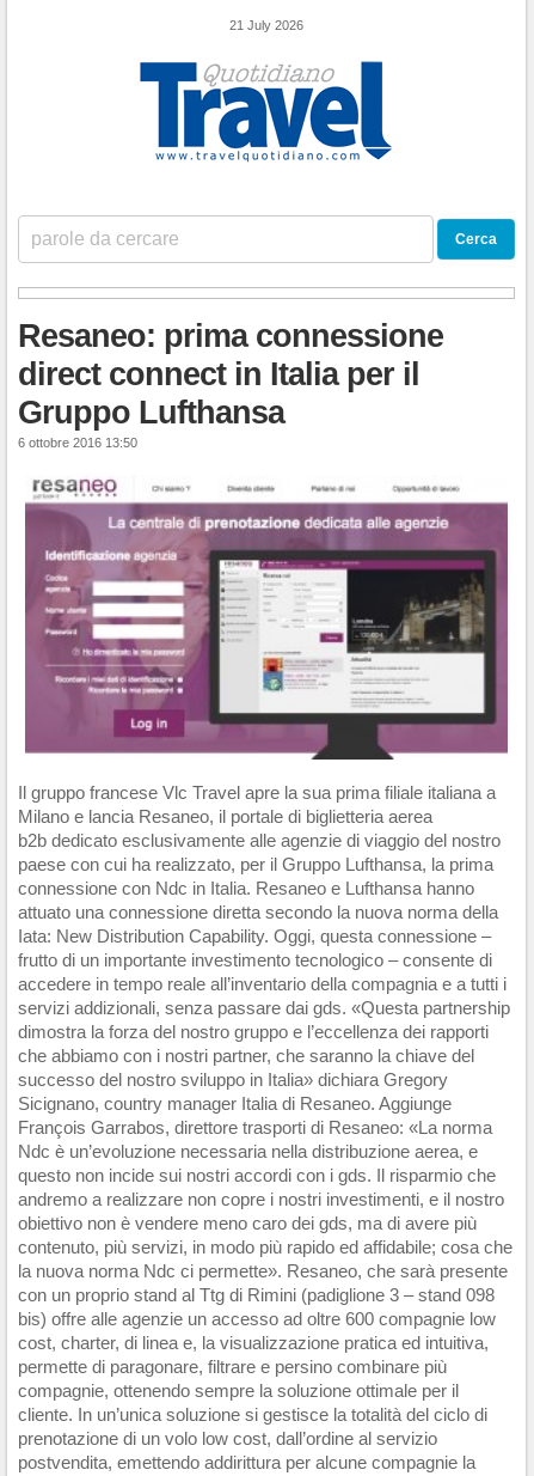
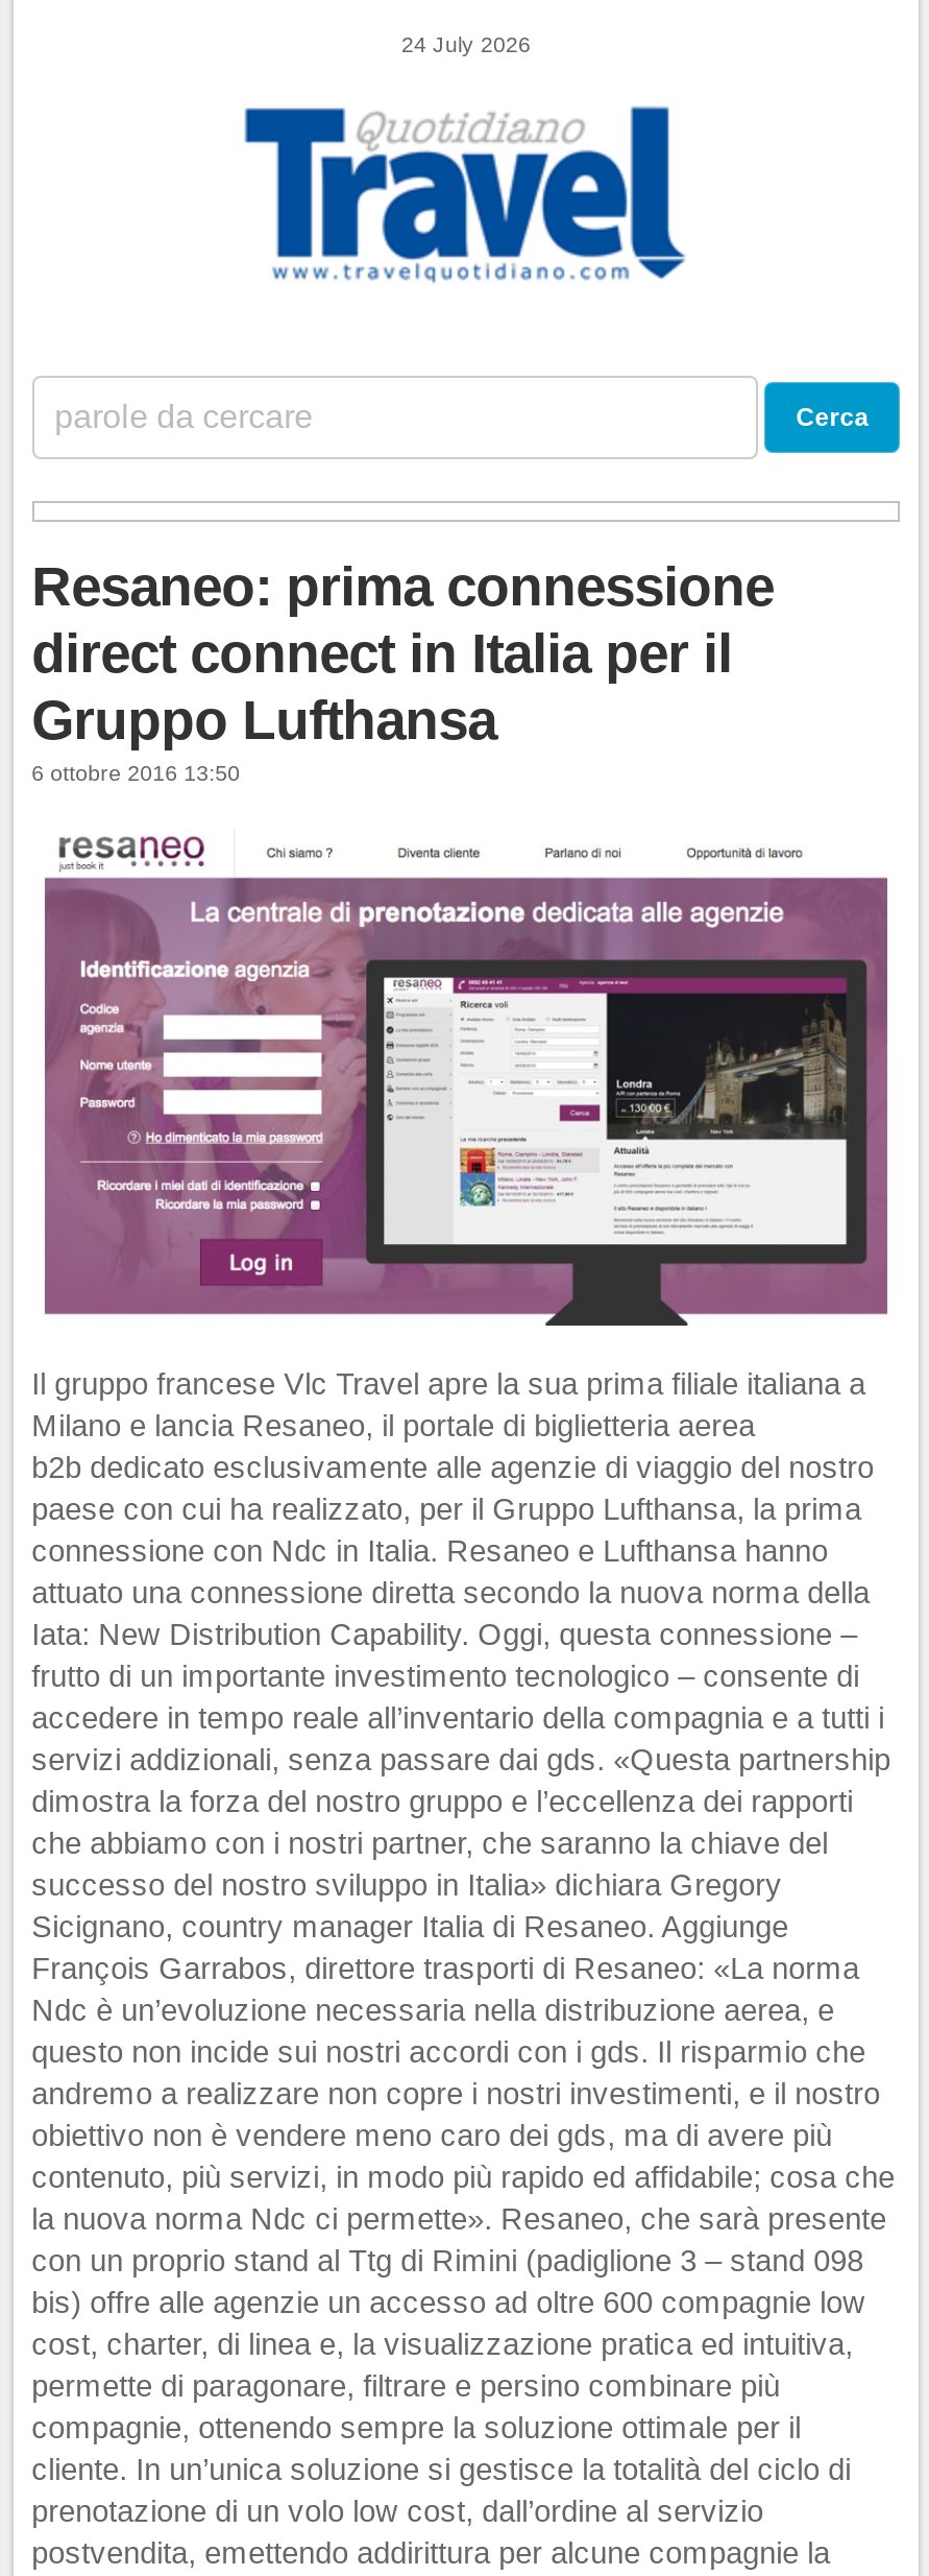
- 21 July 2026
+ 24 July 2026
